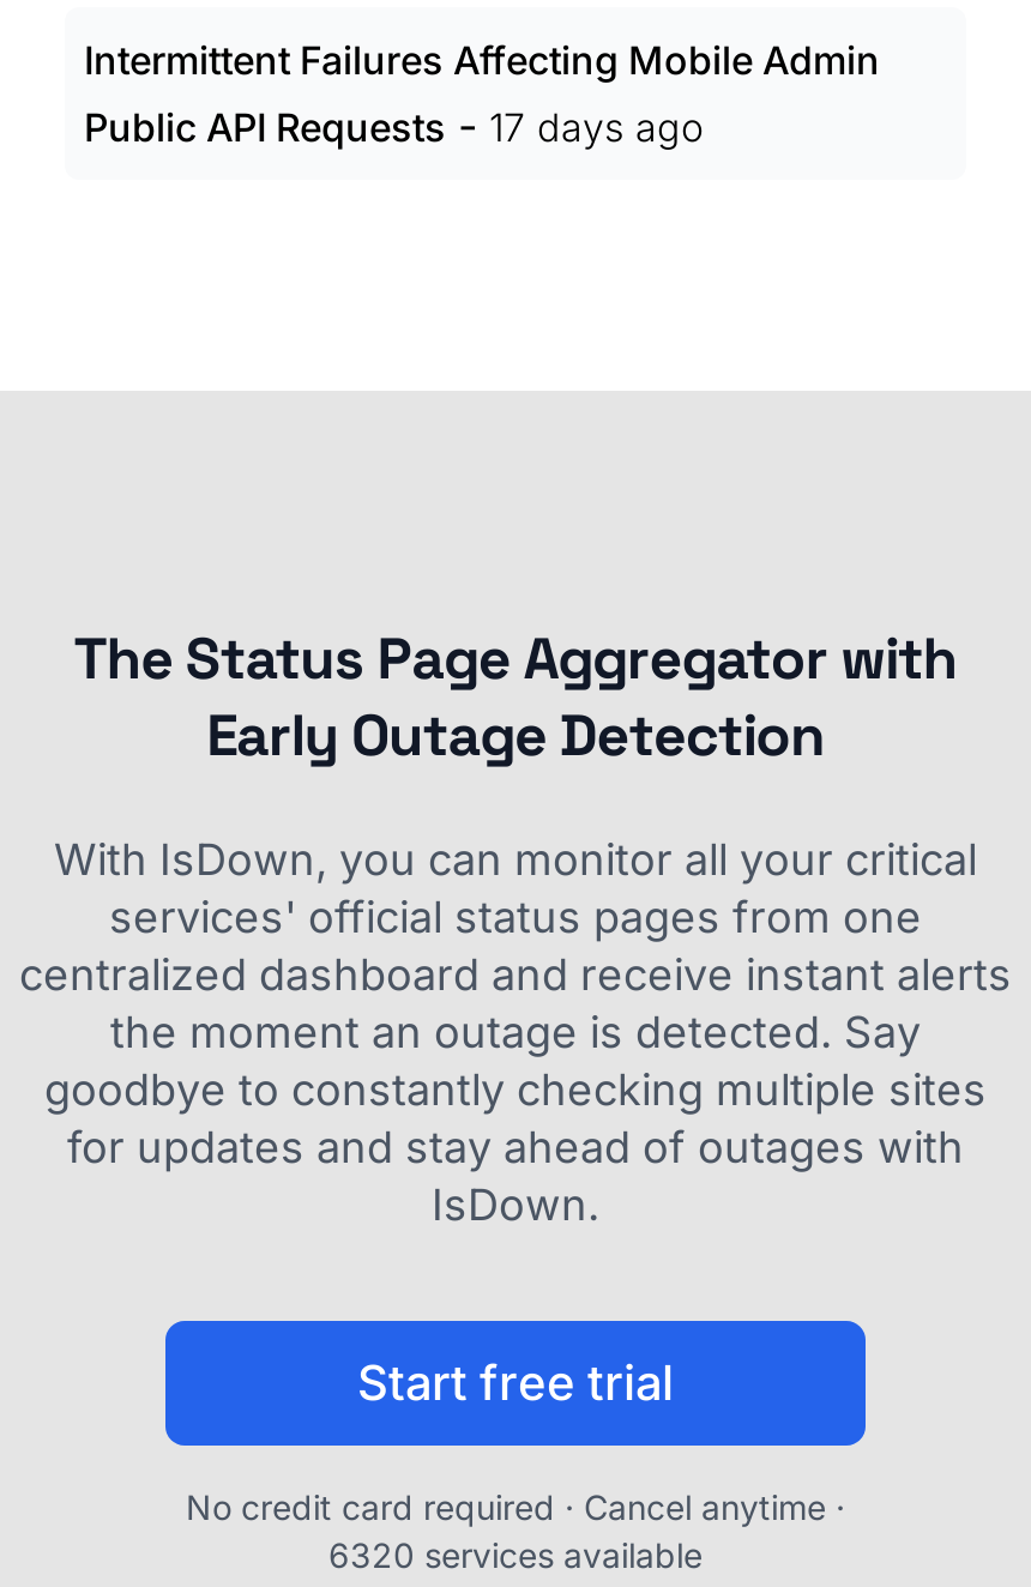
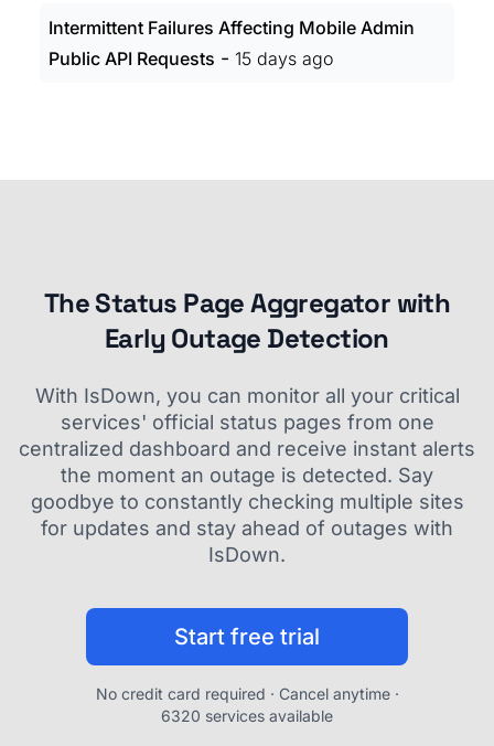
- Public API Requests - 17 days ago
+ Public API Requests - 15 days ago
